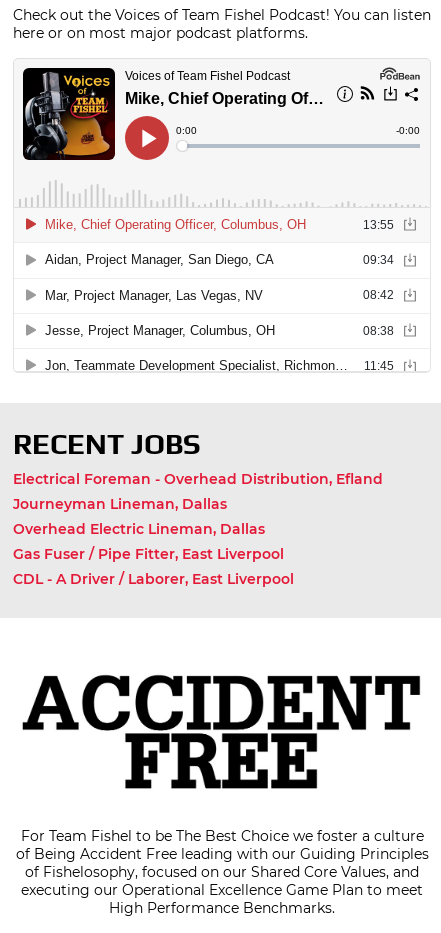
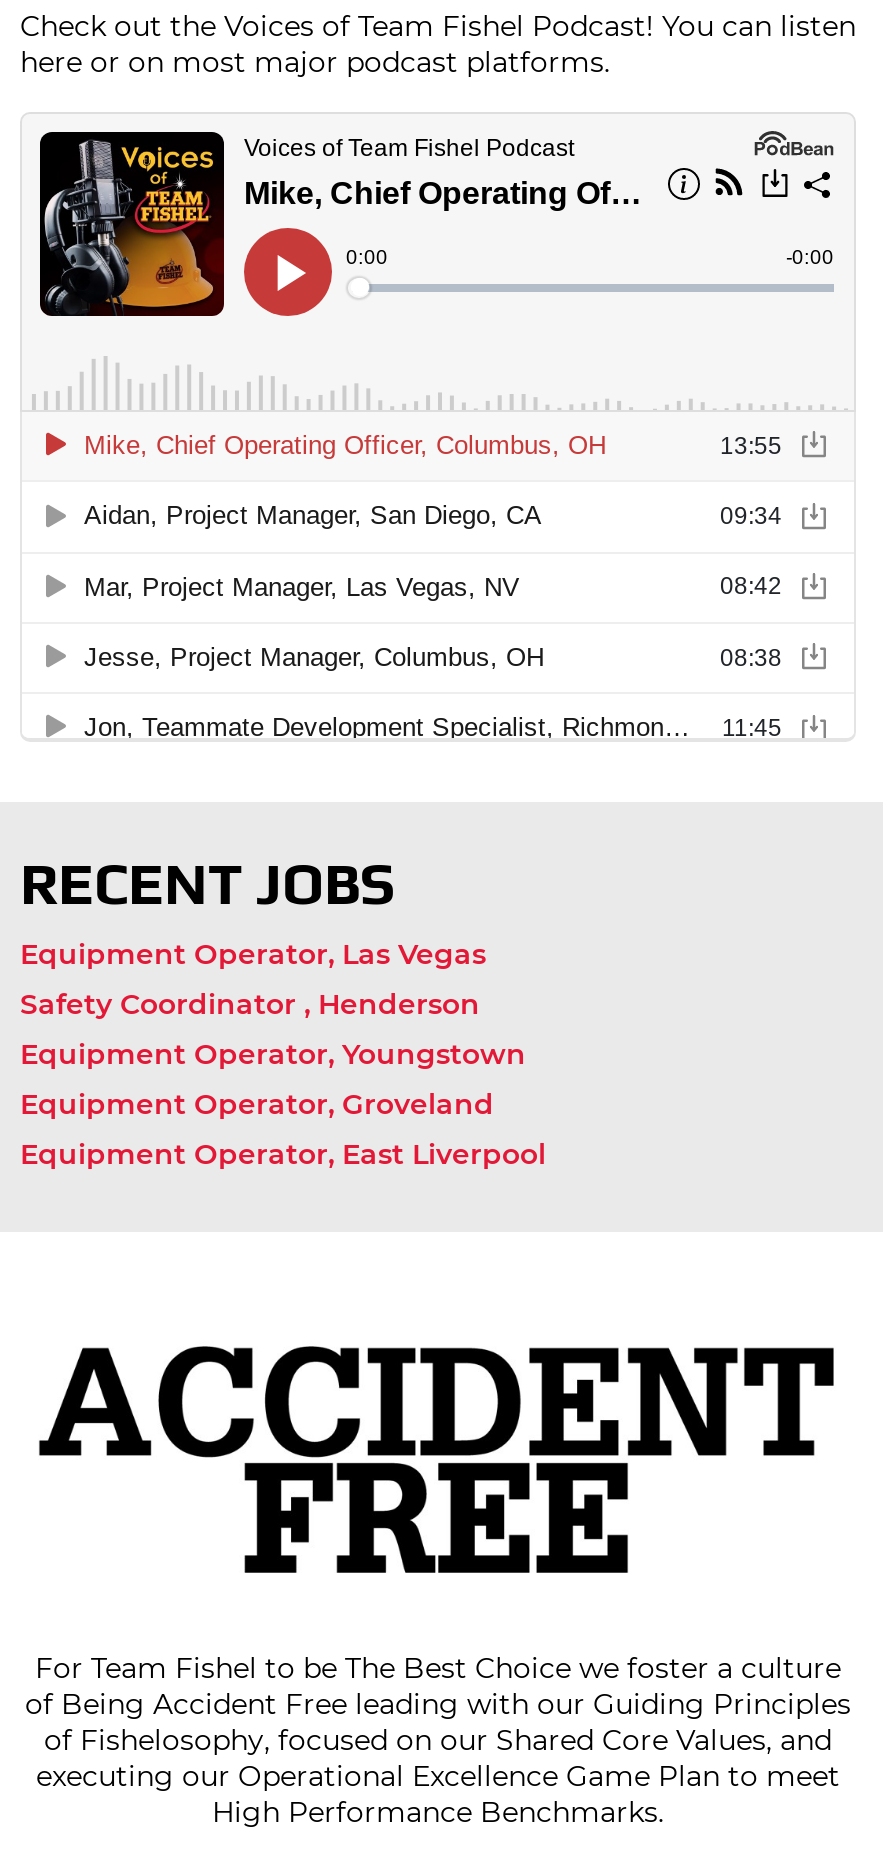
- Electrical Foreman - Overhead Distribution, Efland
- Journeyman Lineman, Dallas
- Overhead Electric Lineman, Dallas
- Gas Fuser / Pipe Fitter, East Liverpool
- CDL - A Driver / Laborer, East Liverpool
+ Equipment Operator, Las Vegas
+ Safety Coordinator , Henderson
+ Equipment Operator, Youngstown
+ Equipment Operator, Groveland
+ Equipment Operator, East Liverpool
